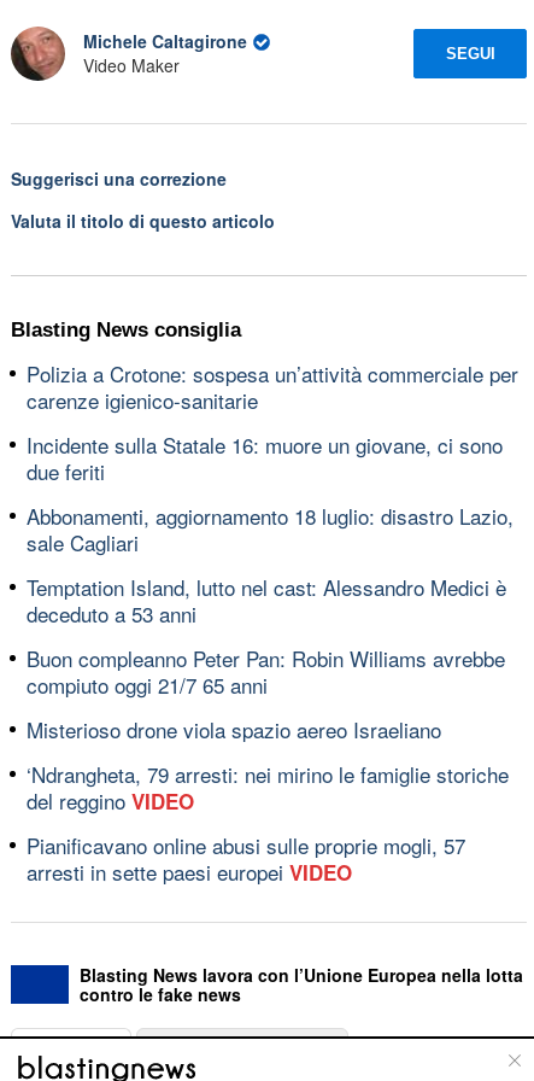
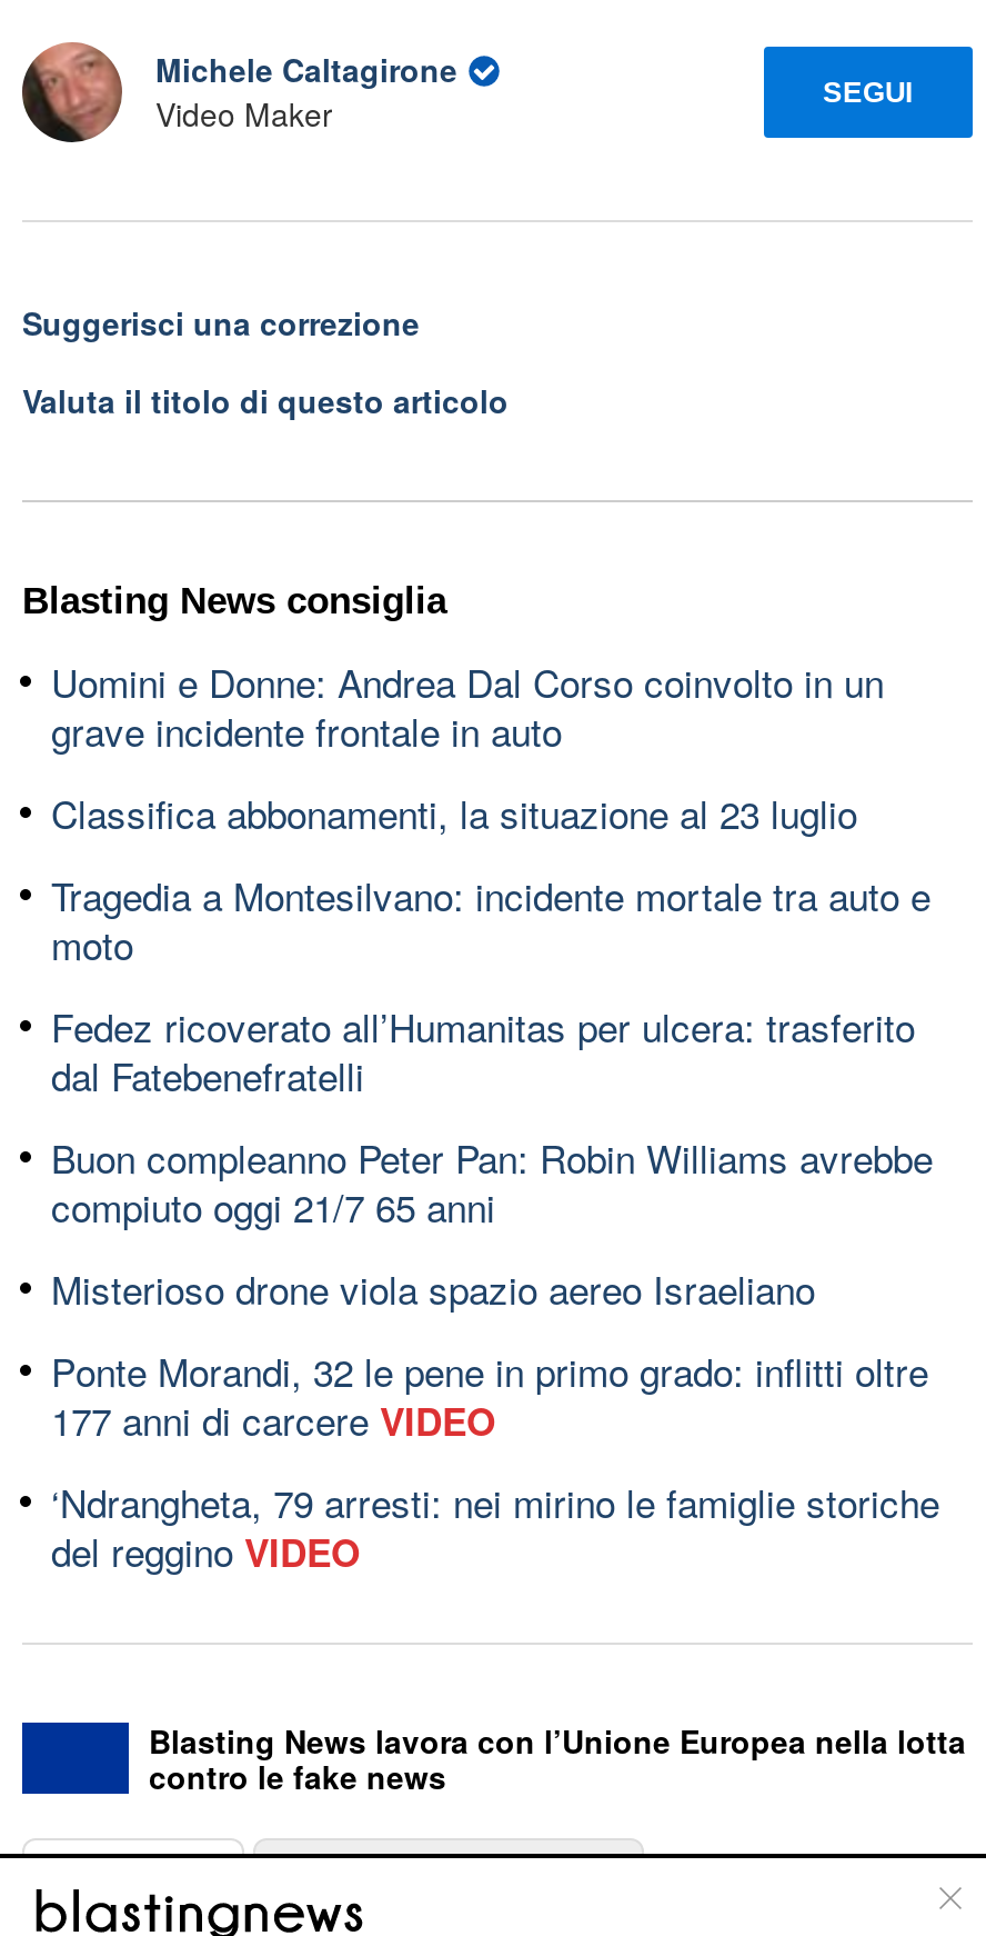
- Polizia a Crotone: sospesa un’attività commerciale per
- carenze igienico-sanitarie
+ Uomini e Donne: Andrea Dal Corso coinvolto in un
+ grave incidente frontale in auto

- Incidente sulla Statale 16: muore un giovane, ci sono
- due feriti
+ Classifica abbonamenti, la situazione al 23 luglio

- Abbonamenti, aggiornamento 18 luglio: disastro Lazio,
- sale Cagliari
+ Tragedia a Montesilvano: incidente mortale tra auto e
+ moto

- Temptation Island, lutto nel cast: Alessandro Medici è
- deceduto a 53 anni
+ Fedez ricoverato all’Humanitas per ulcera: trasferito
+ dal Fatebenefratelli

+ Ponte Morandi, 32 le pene in primo grado: inflitti oltre
+ 177 anni di carcere VIDEO

moved down: ‘Ndrangheta, 79 arresti: nei mirino le famiglie storiche | del reggino VIDEO

- Pianificavano online abusi sulle proprie mogli, 57
- arresti in sette paesi europei VIDEO
